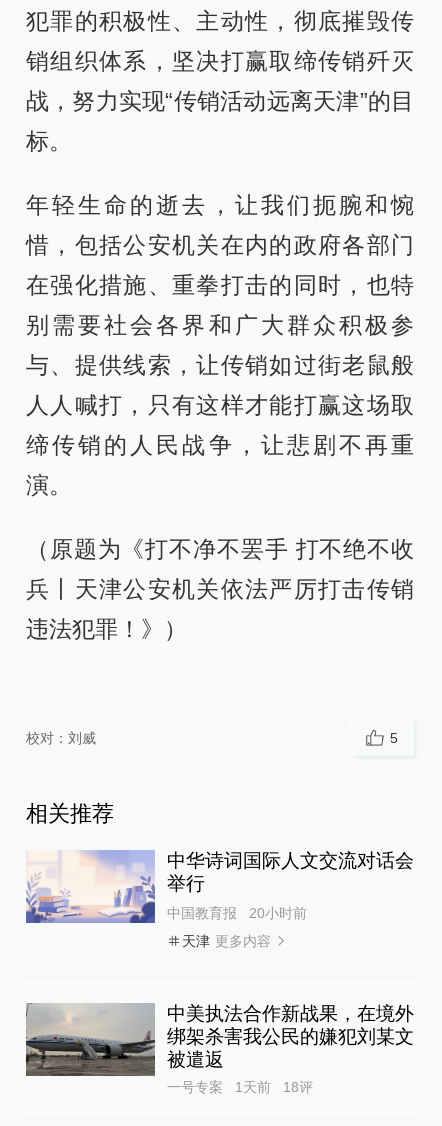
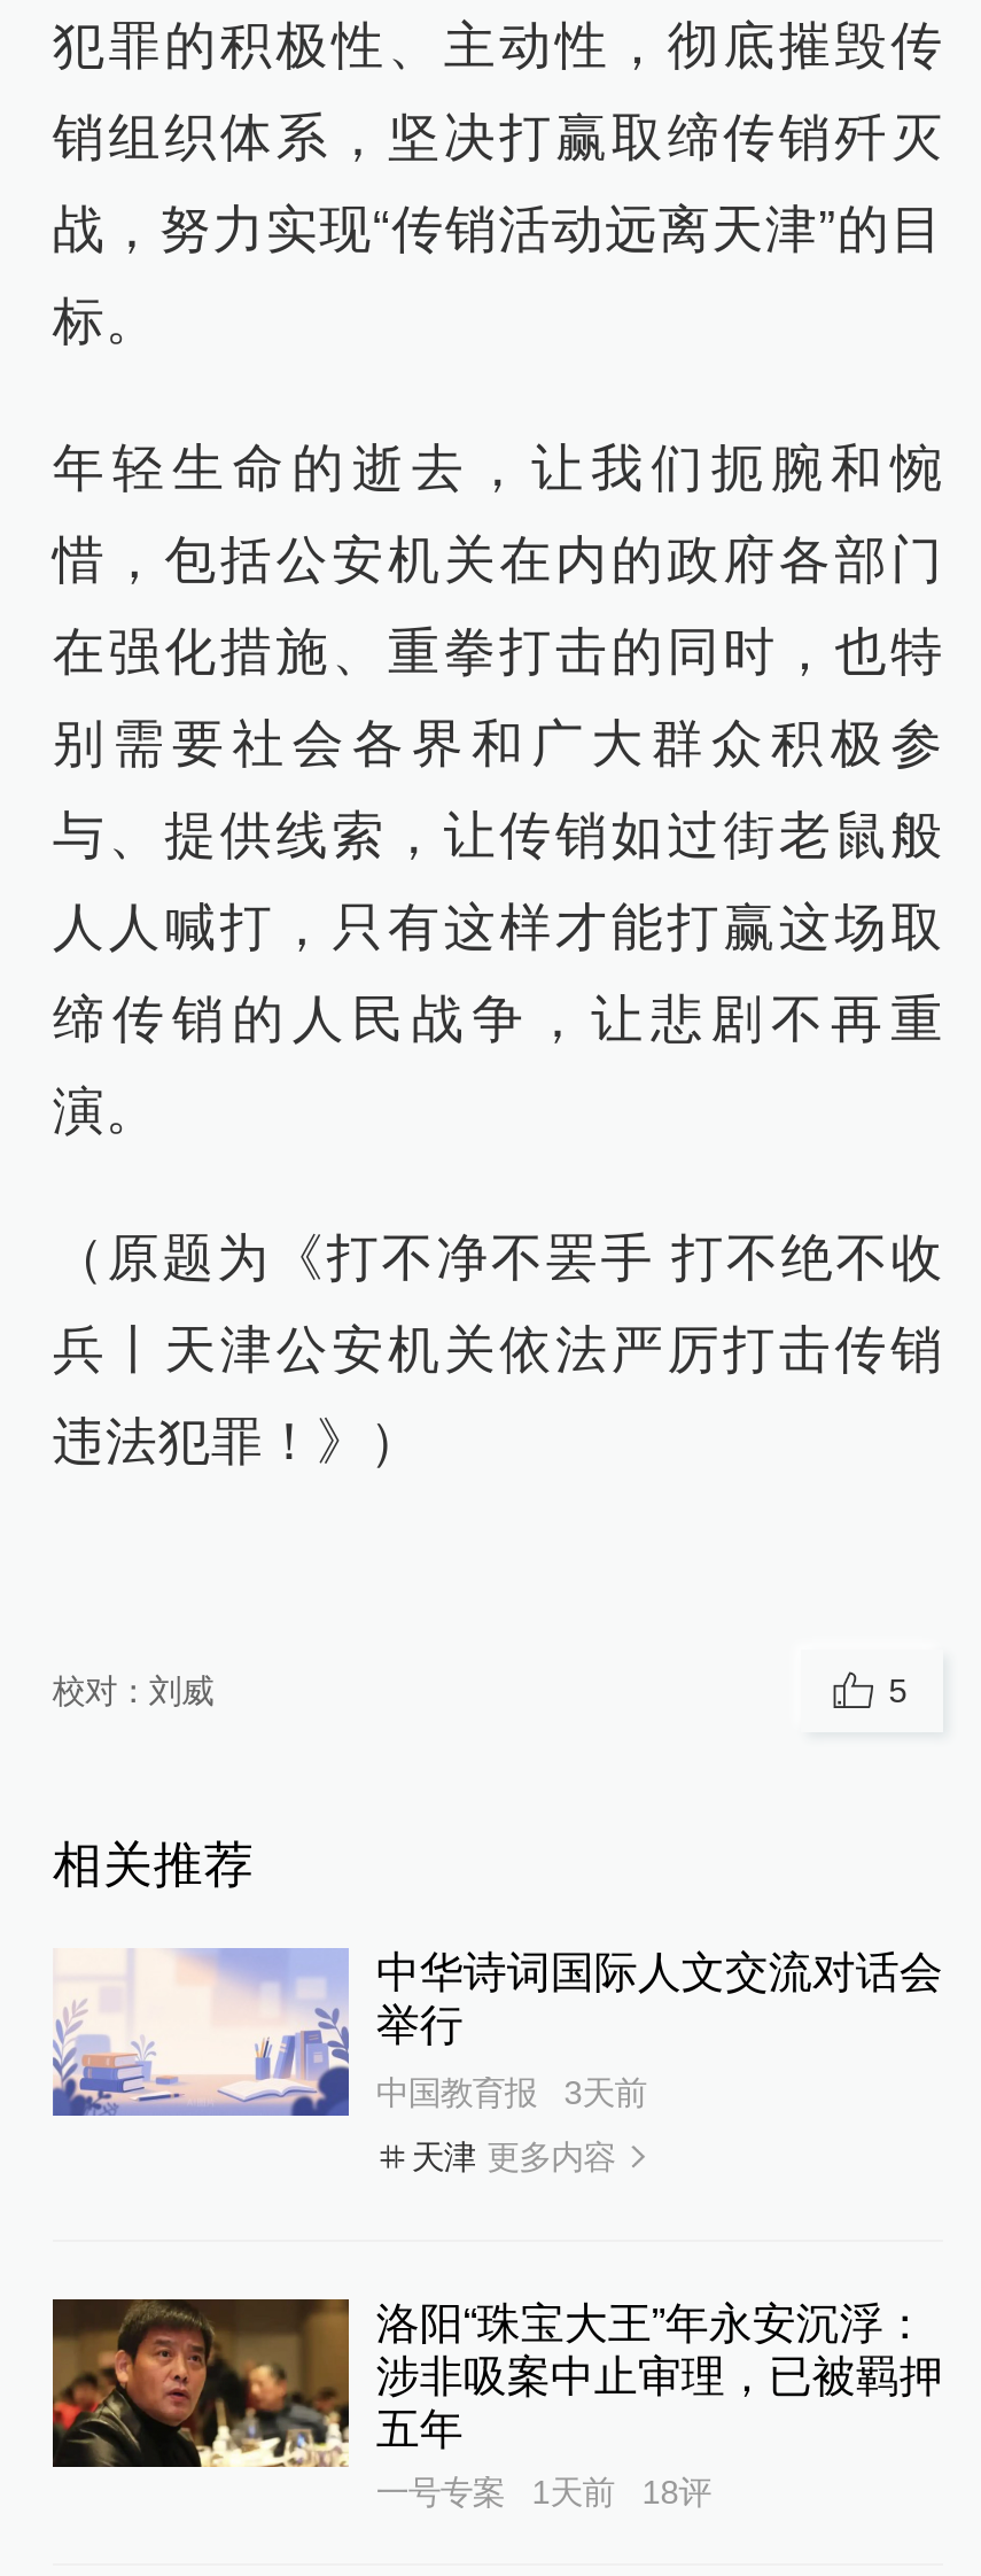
- 中国教育报 20小时前
+ 中国教育报 3天前

- [image]
- 中美执法合作新战果，在境外
- 绑架杀害我公民的嫌犯刘某文
- 被遣返
+ [image]
+ 洛阳“珠宝大王”年永安沉浮：
+ 涉非吸案中止审理，已被羁押
+ 五年
